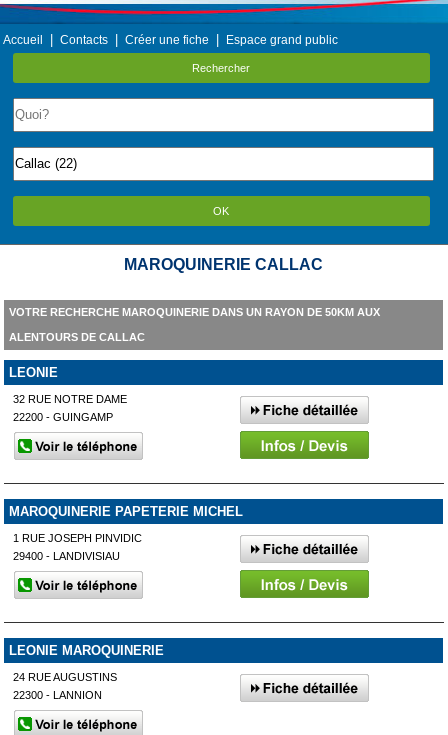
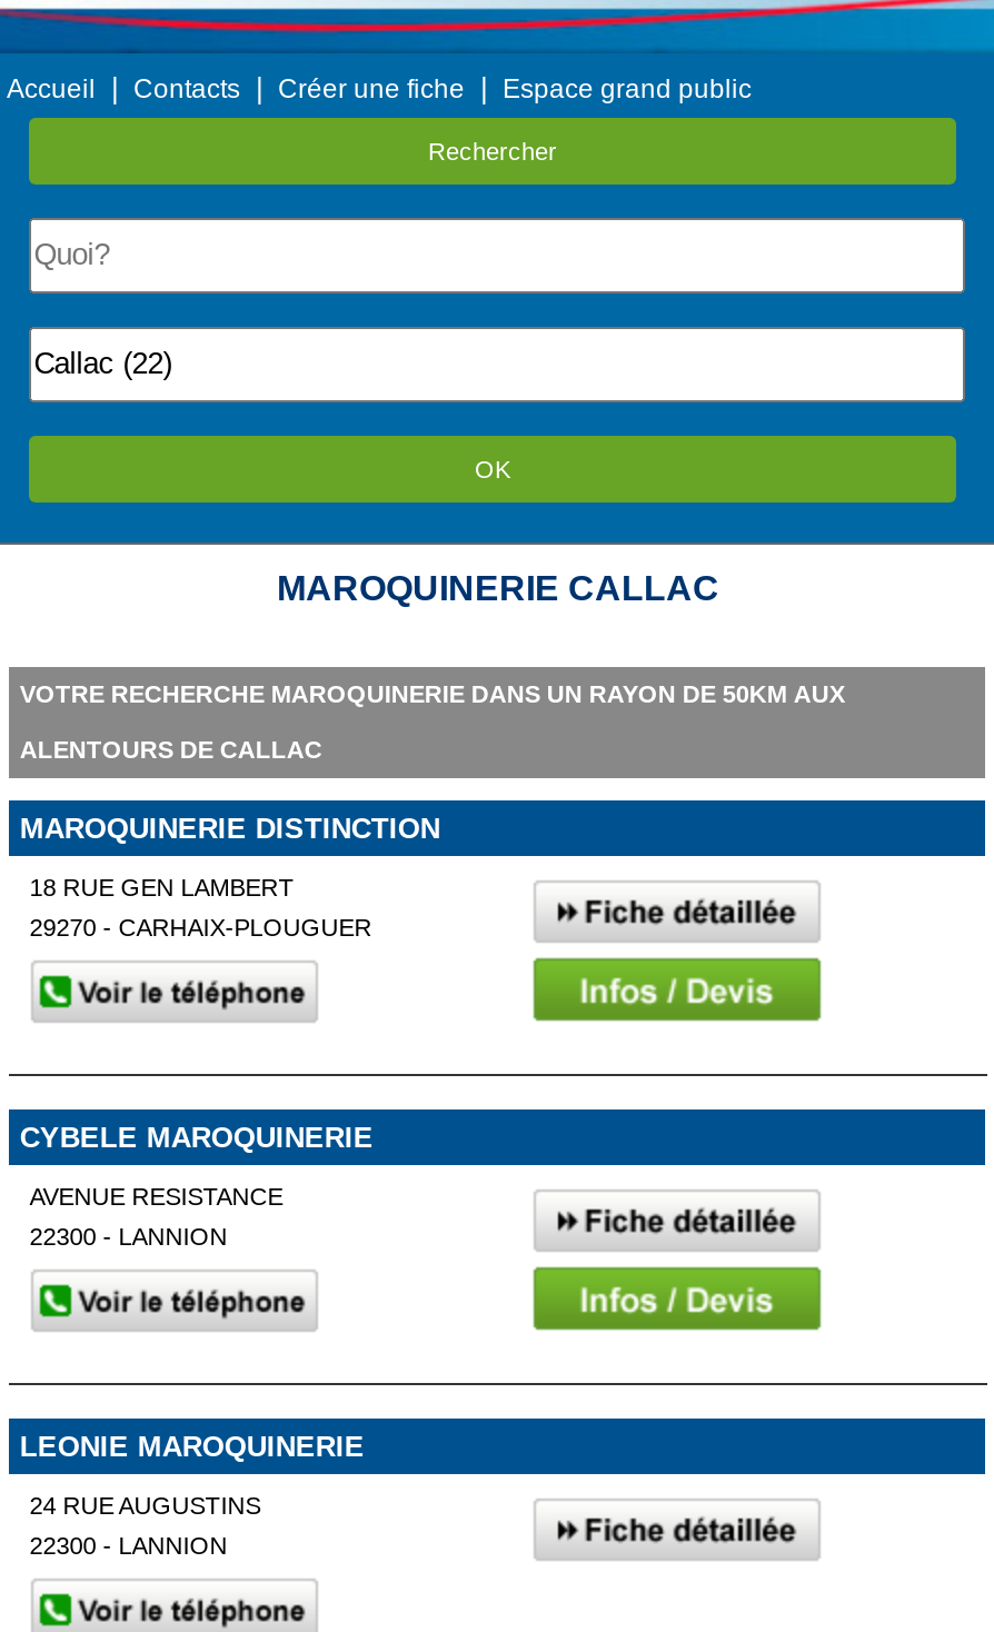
- LEONIE
+ MAROQUINERIE DISTINCTION

- 32 RUE NOTRE DAME
+ 18 RUE GEN LAMBERT

- 22200 - GUINGAMP
+ 29270 - CARHAIX-PLOUGUER

- MAROQUINERIE PAPETERIE MICHEL
+ CYBELE MAROQUINERIE

- 1 RUE JOSEPH PINVIDIC
+ AVENUE RESISTANCE

- 29400 - LANDIVISIAU
+ 22300 - LANNION
